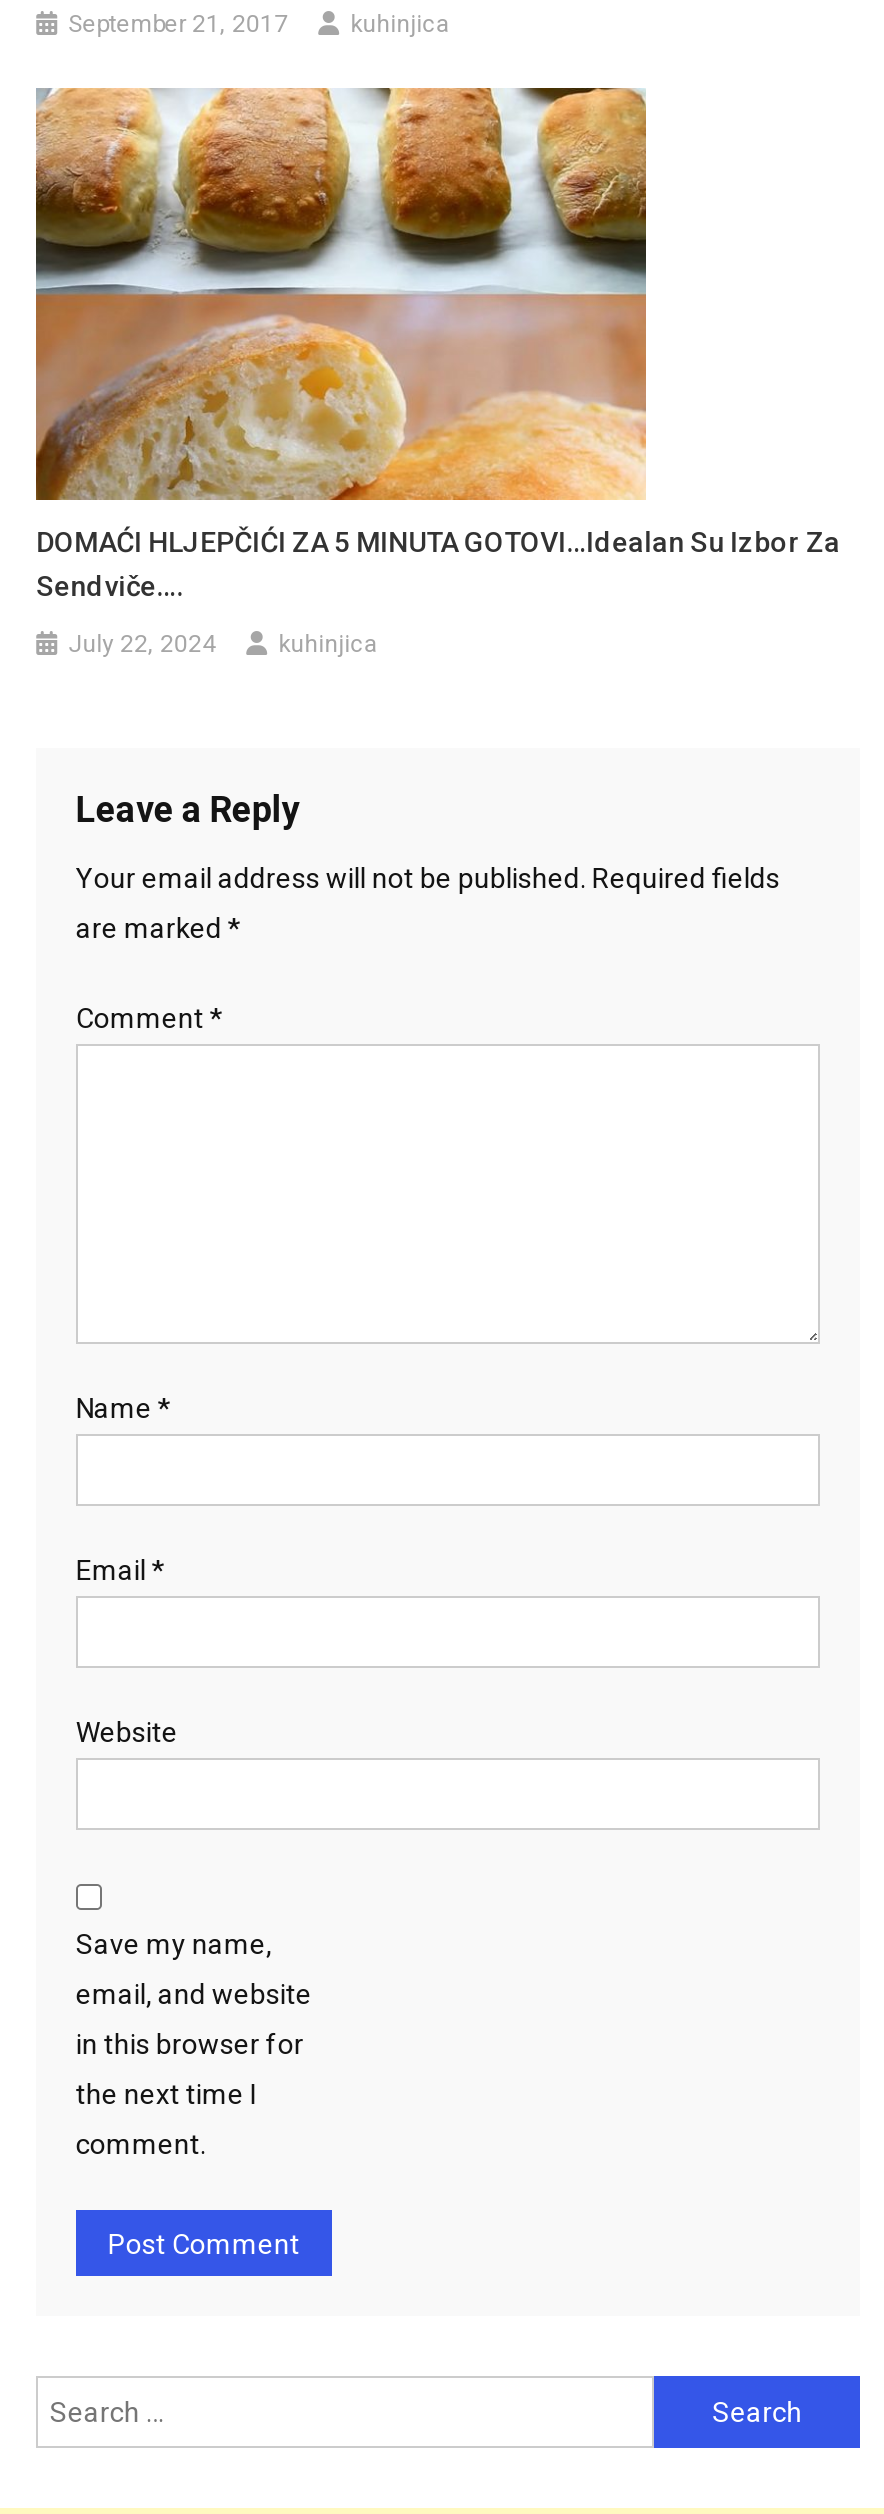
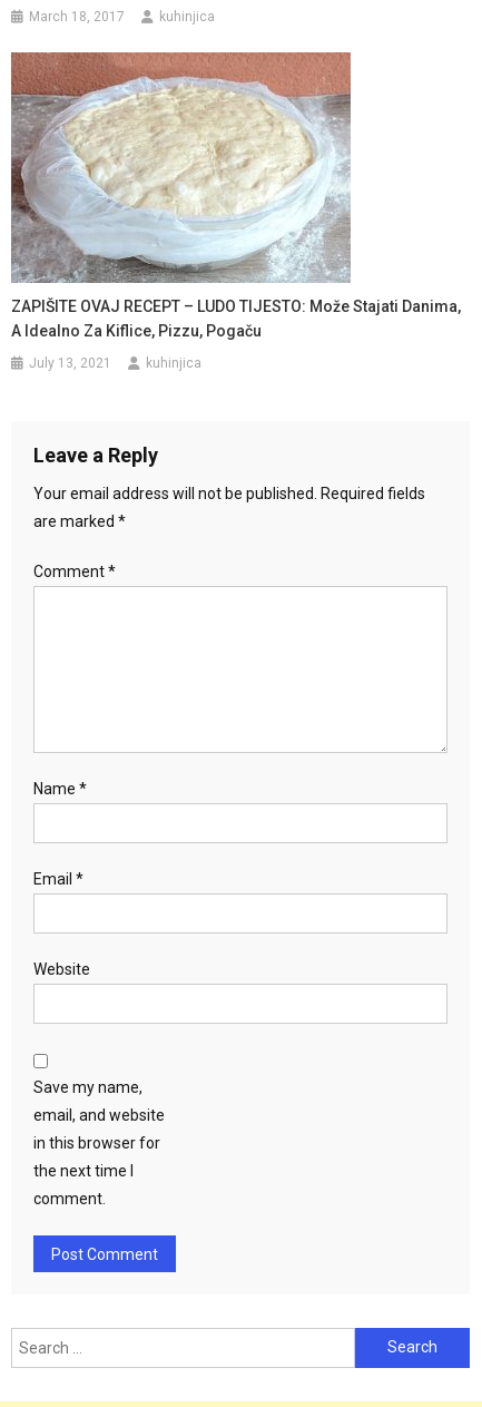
- September 21, 2017
+ March 18, 2017

- [image]
- DOMAĆI HLJEPČIĆI ZA 5 MINUTA GOTOVI…Idealan Su Izbor Za
- Sendviče….
+ [image]
+ ZAPIŠITE OVAJ RECEPT – LUDO TIJESTO: Može Stajati Danima,
+ A Idealno Za Kiflice, Pizzu, Pogaču

- July 22, 2024
+ July 13, 2021
